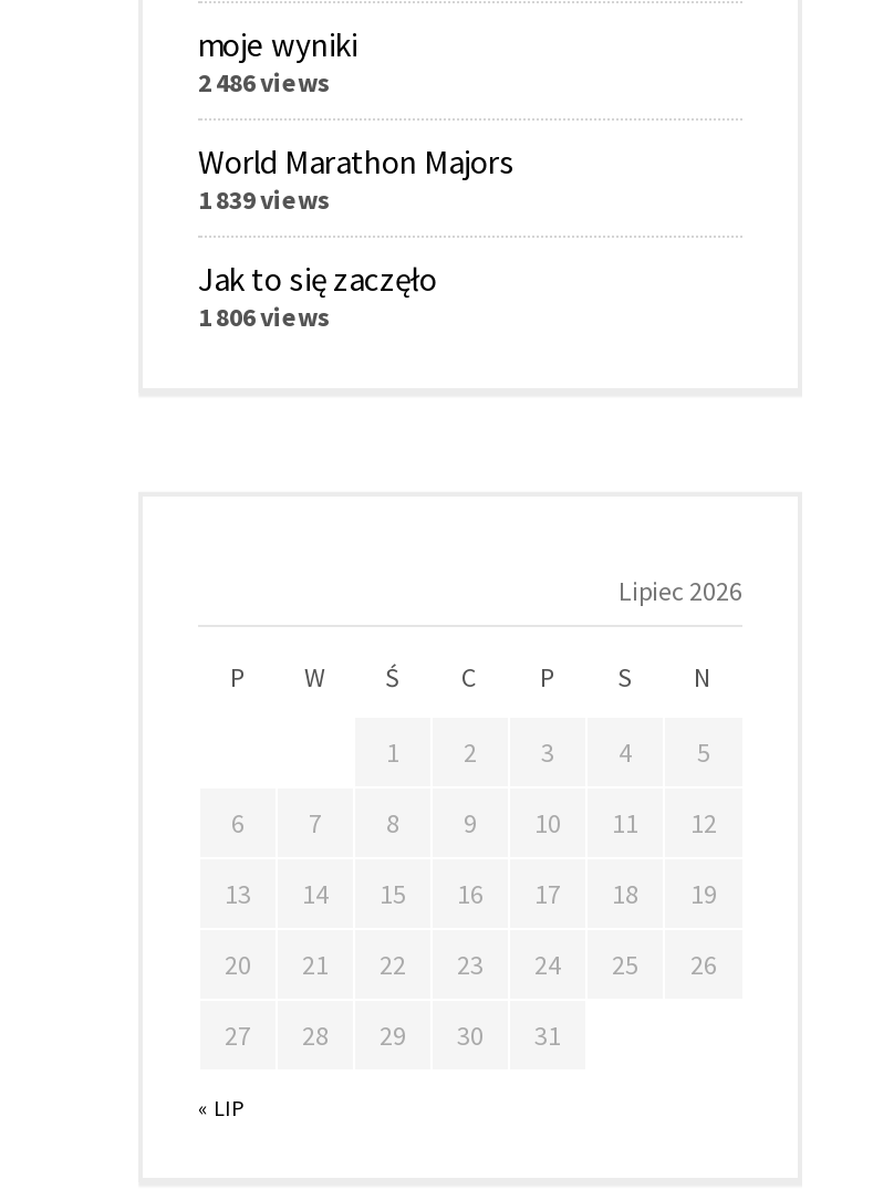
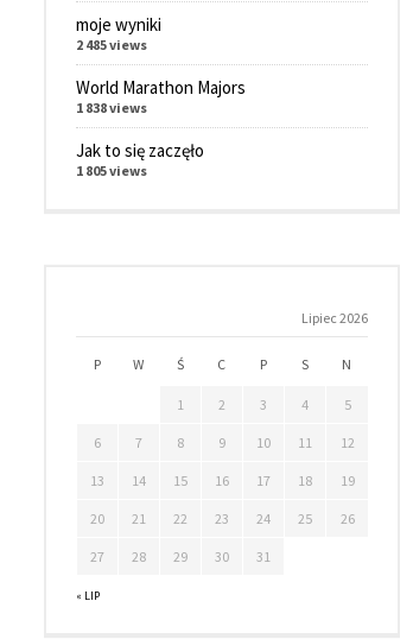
- 2 486 views
+ 2 485 views

- 1 839 views
+ 1 838 views

- 1 806 views
+ 1 805 views
